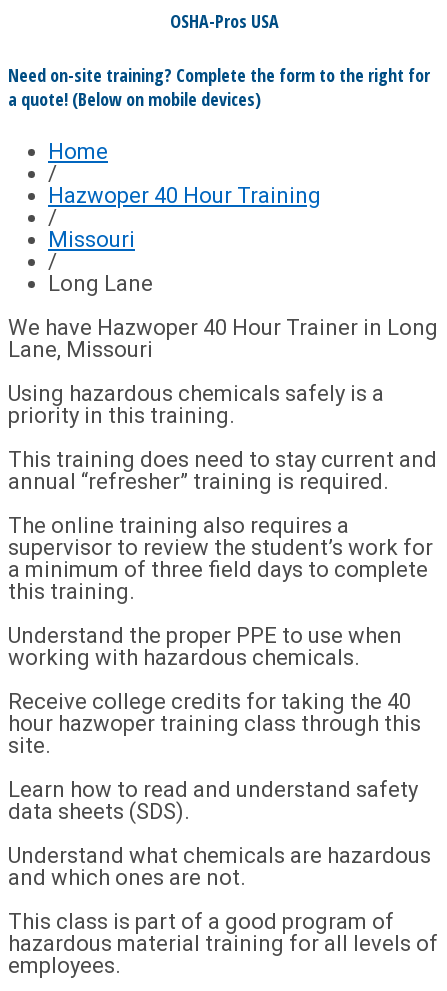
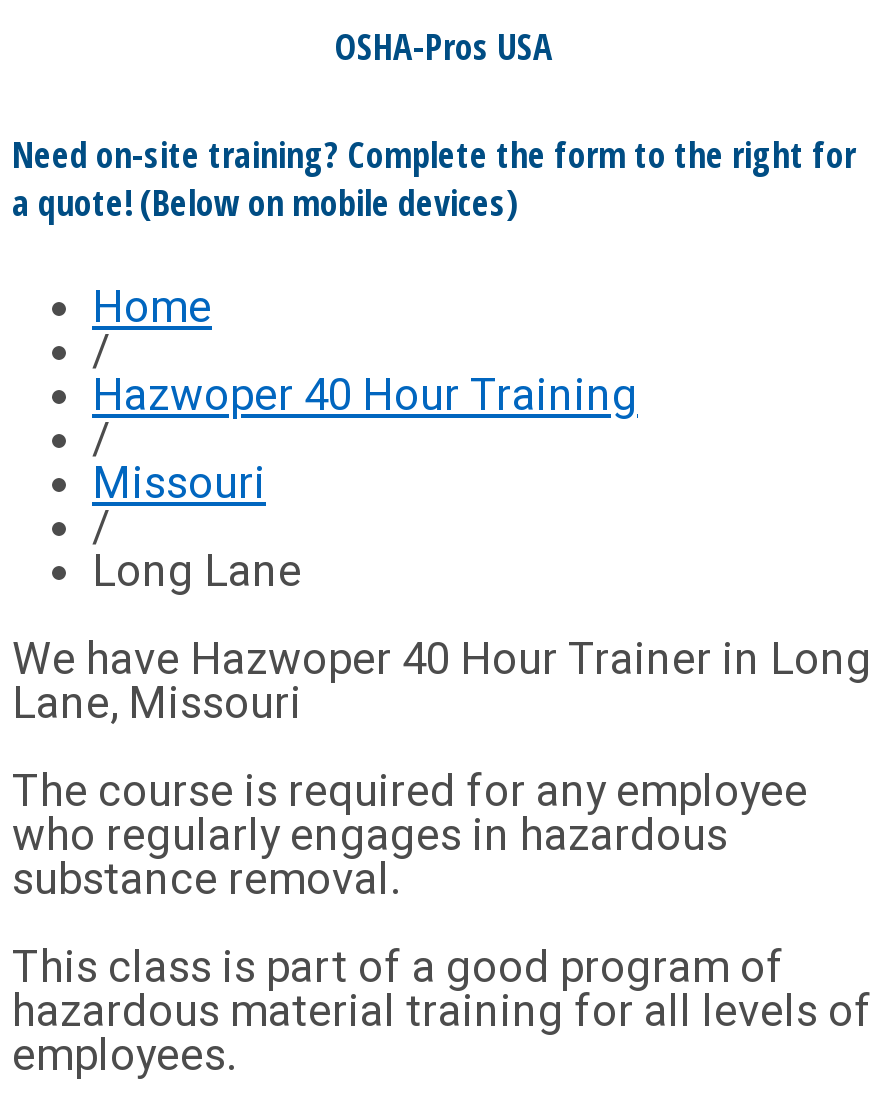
- Using hazardous chemicals safely is a
- priority in this training.
- This training does need to stay current and
- annual “refresher” training is required.
- The online training also requires a
- supervisor to review the student’s work for
- a minimum of three field days to complete
- this training.
- Understand the proper PPE to use when
- working with hazardous chemicals.
- Receive college credits for taking the 40
- hour hazwoper training class through this
- site.
- Learn how to read and understand safety
- data sheets (SDS).
- Understand what chemicals are hazardous
- and which ones are not.
+ The course is required for any employee
+ who regularly engages in hazardous
+ substance removal.
